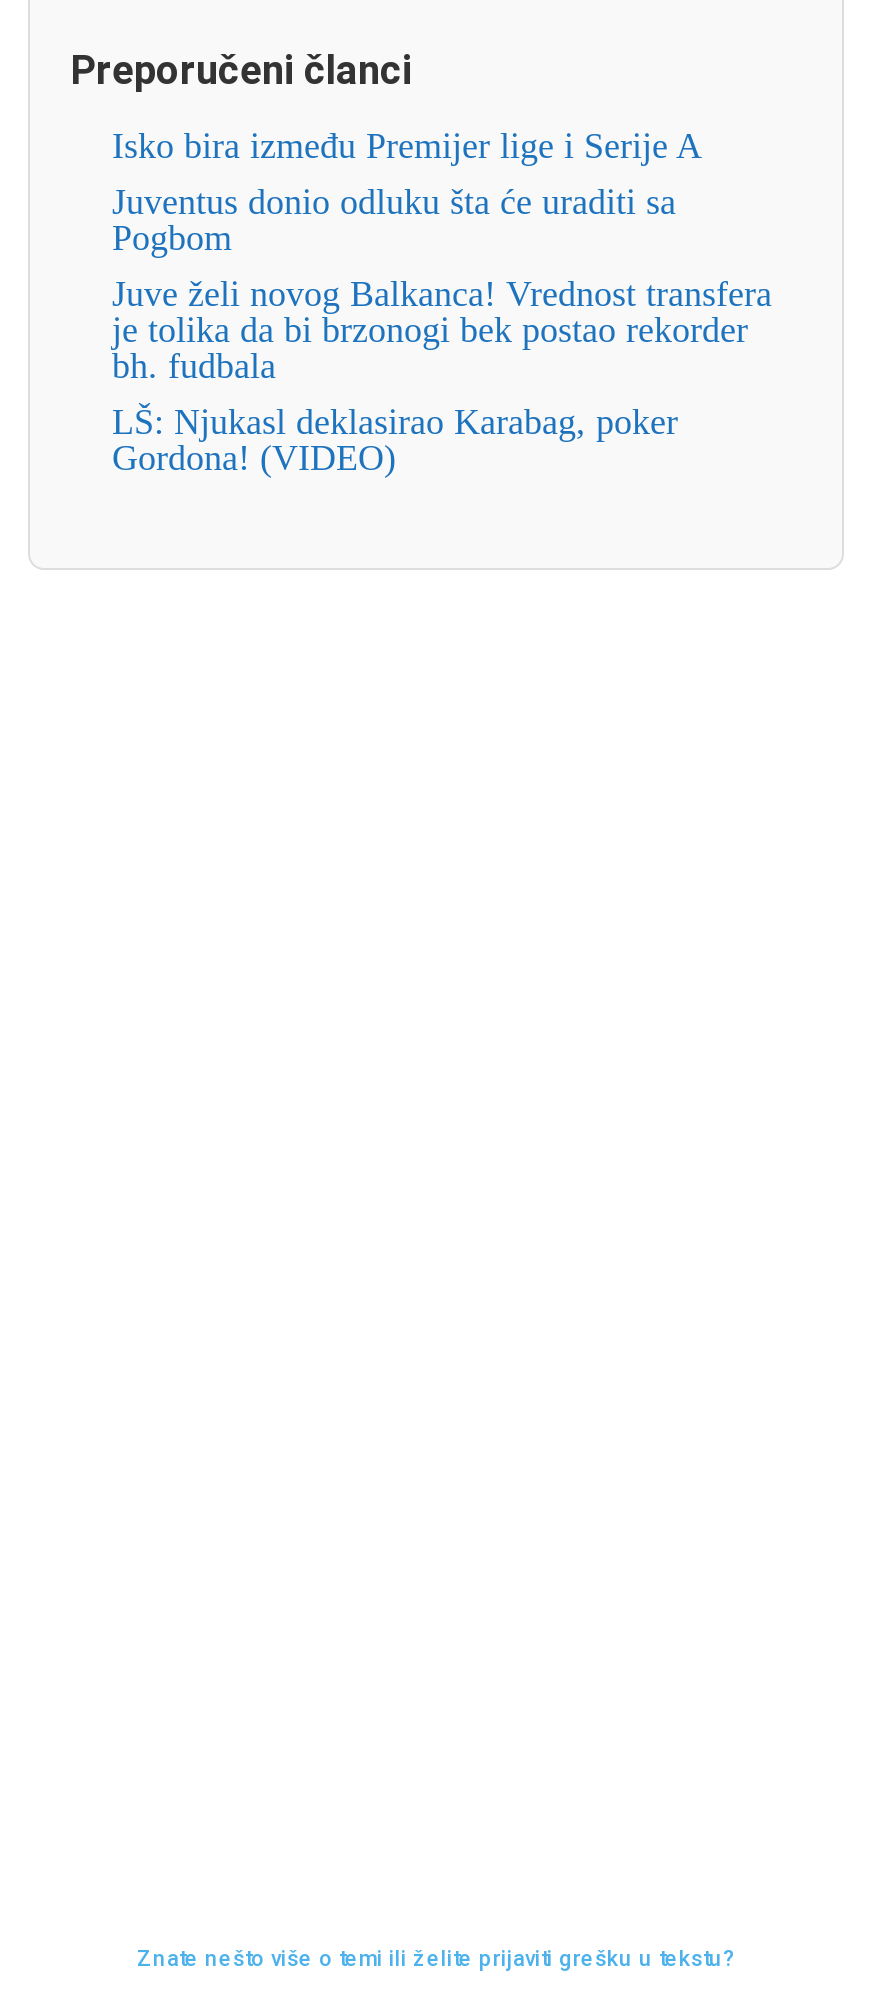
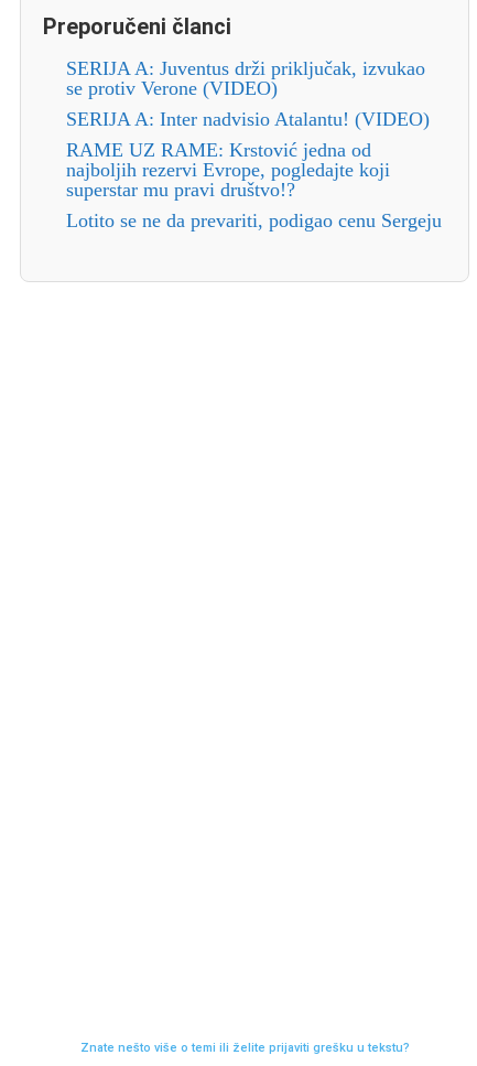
- Isko bira između Premijer lige i Serije A
- Juventus donio odluku šta će uraditi sa
- Pogbom
- Juve želi novog Balkanca! Vrednost transfera
- je tolika da bi brzonogi bek postao rekorder
- bh. fudbala
- LŠ: Njukasl deklasirao Karabag, poker
- Gordona! (VIDEO)
+ SERIJA A: Juventus drži priključak, izvukao
+ se protiv Verone (VIDEO)
+ SERIJA A: Inter nadvisio Atalantu! (VIDEO)
+ RAME UZ RAME: Krstović jedna od
+ najboljih rezervi Evrope, pogledajte koji
+ superstar mu pravi društvo!?
+ Lotito se ne da prevariti, podigao cenu Sergeju
